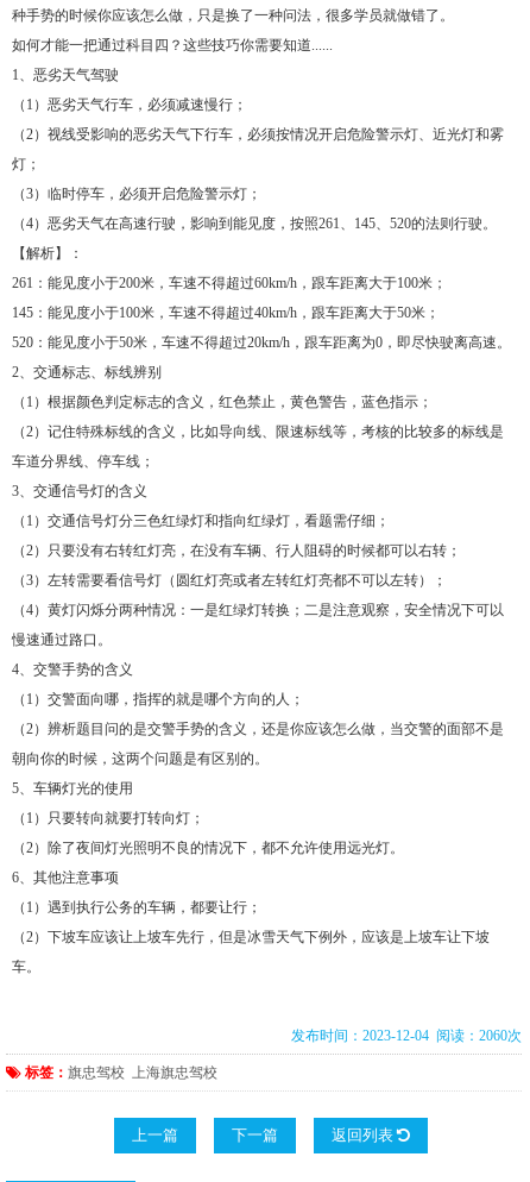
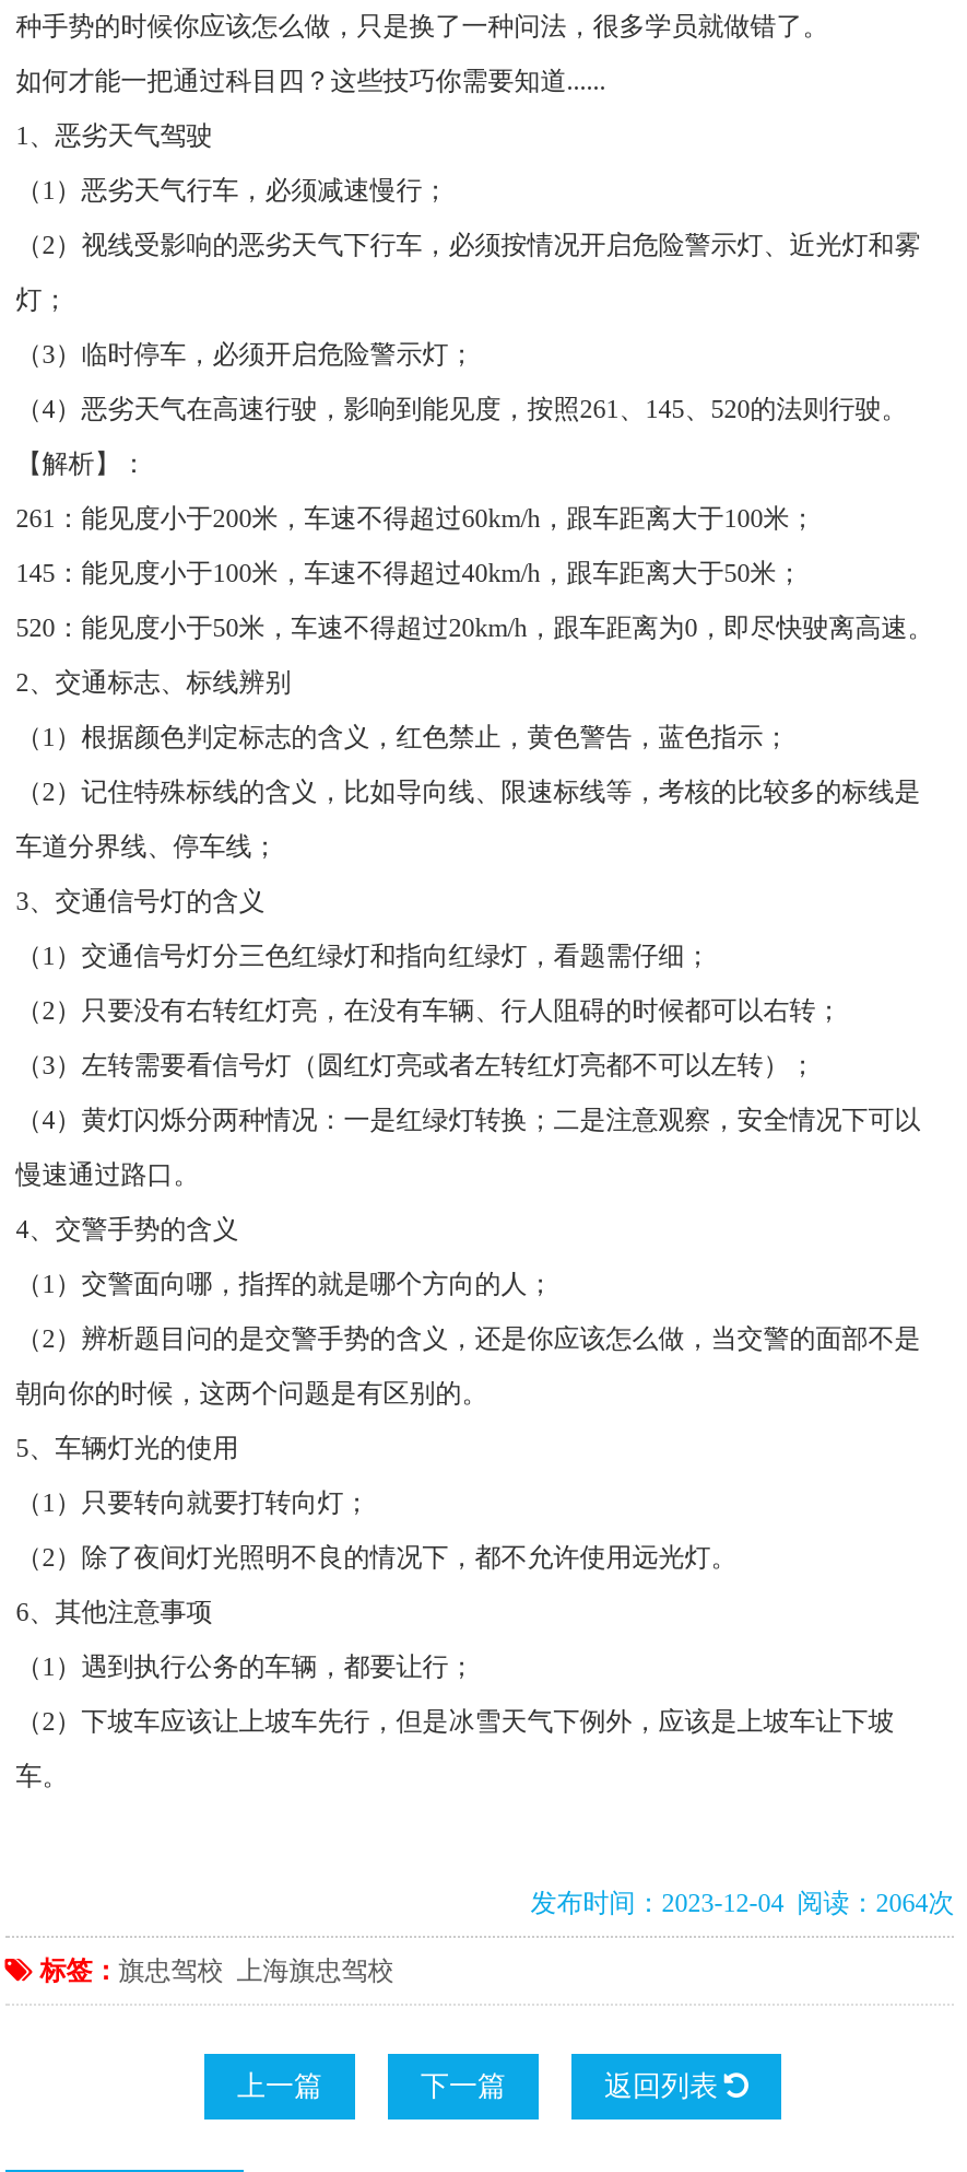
- 发布时间：2023-12-04 阅读：2060次
+ 发布时间：2023-12-04 阅读：2064次
